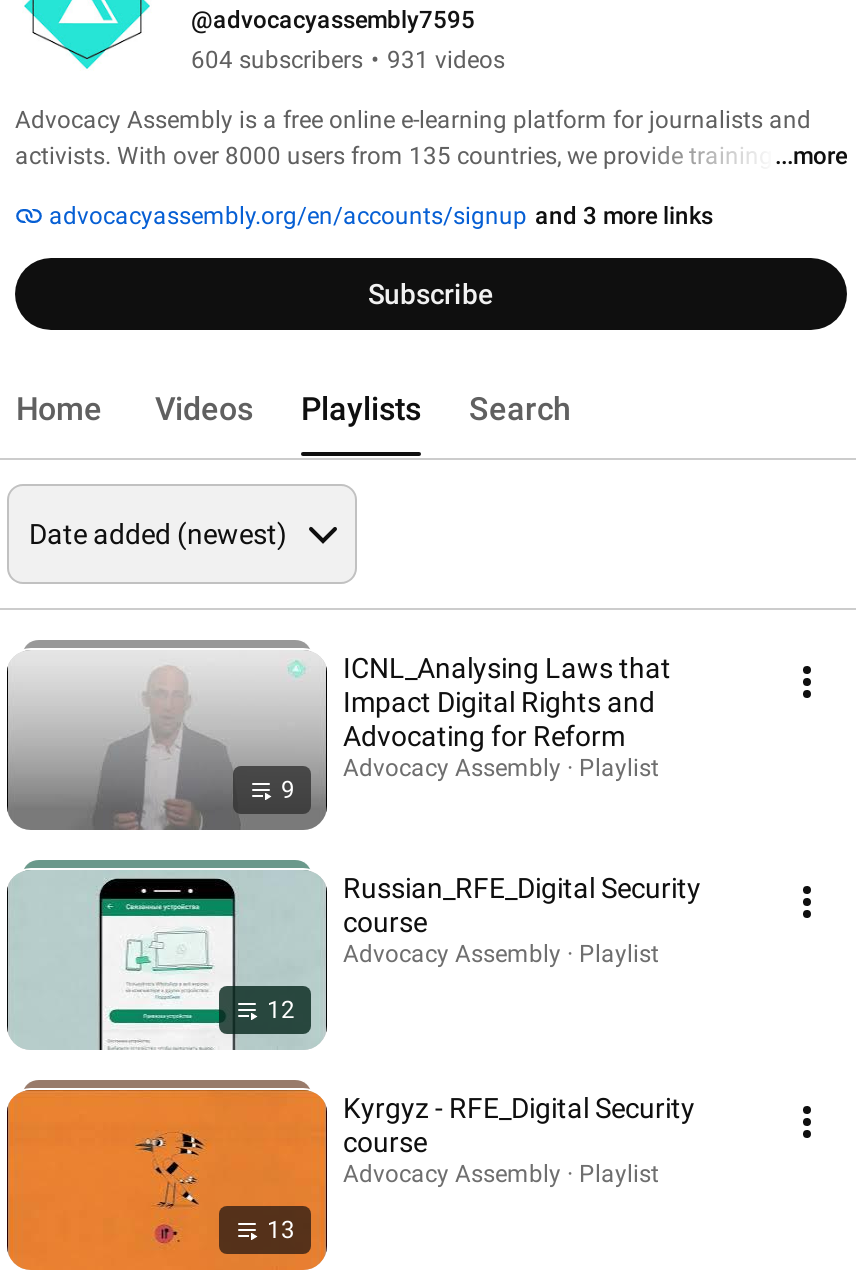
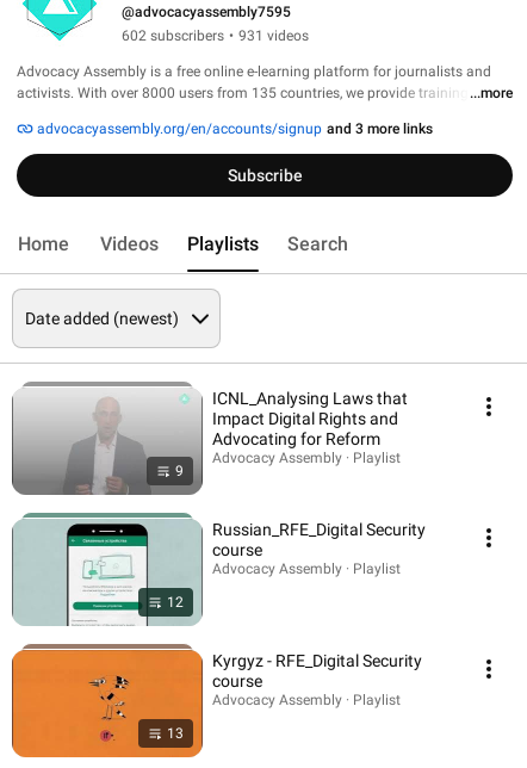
- 604 subscribers • 931 videos
+ 602 subscribers • 931 videos
